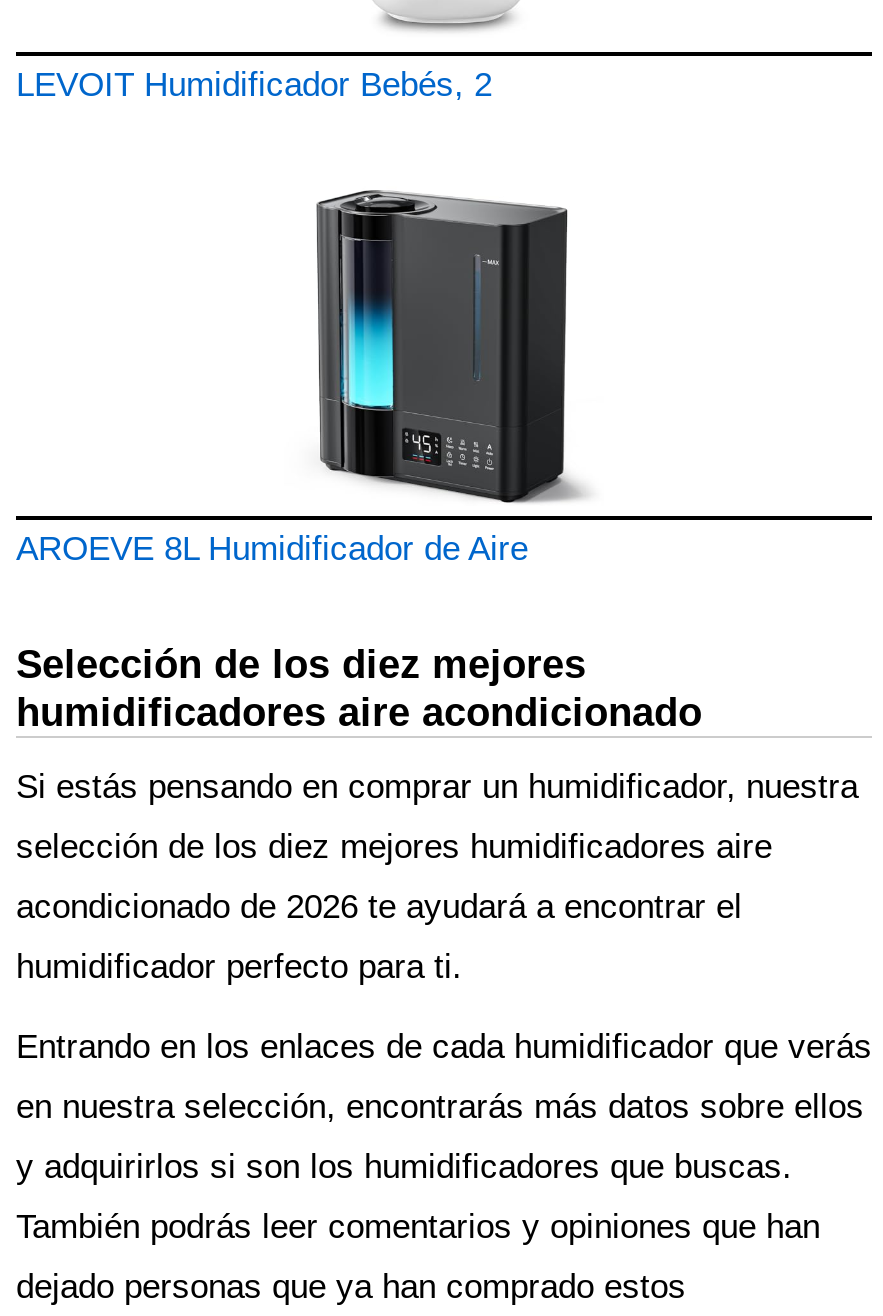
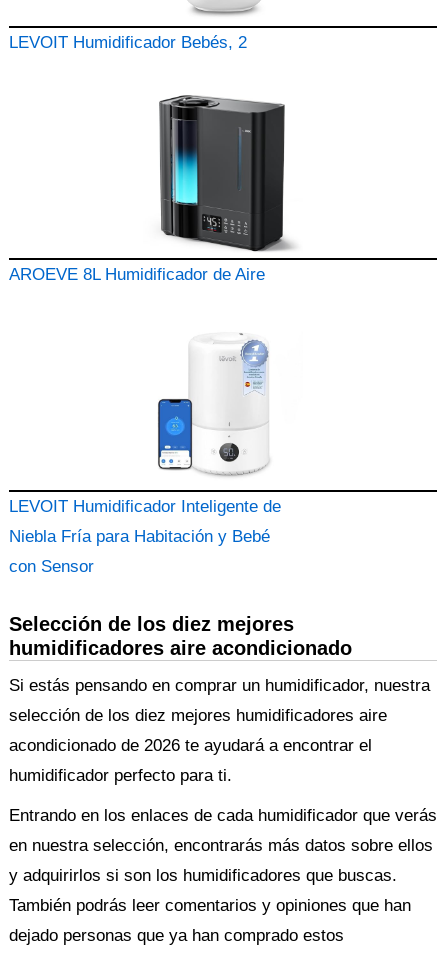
+ [image]
+ LEVOIT Humidificador Inteligente de
+ Niebla Fría para Habitación y Bebé
+ con Sensor
